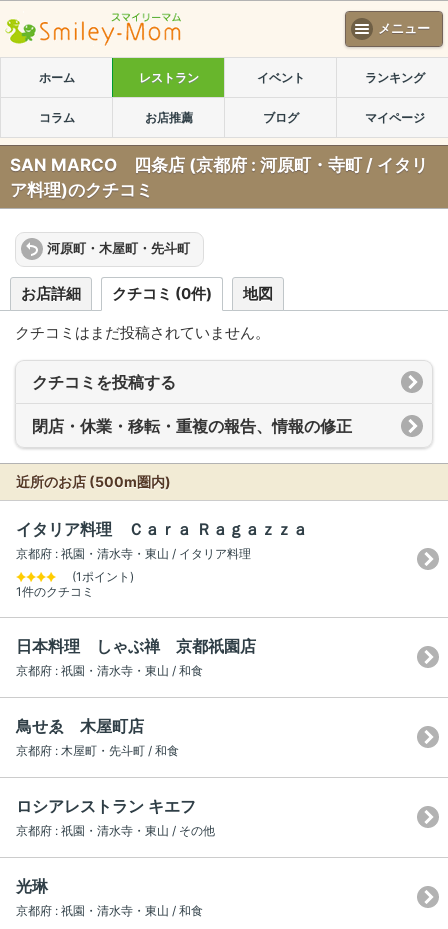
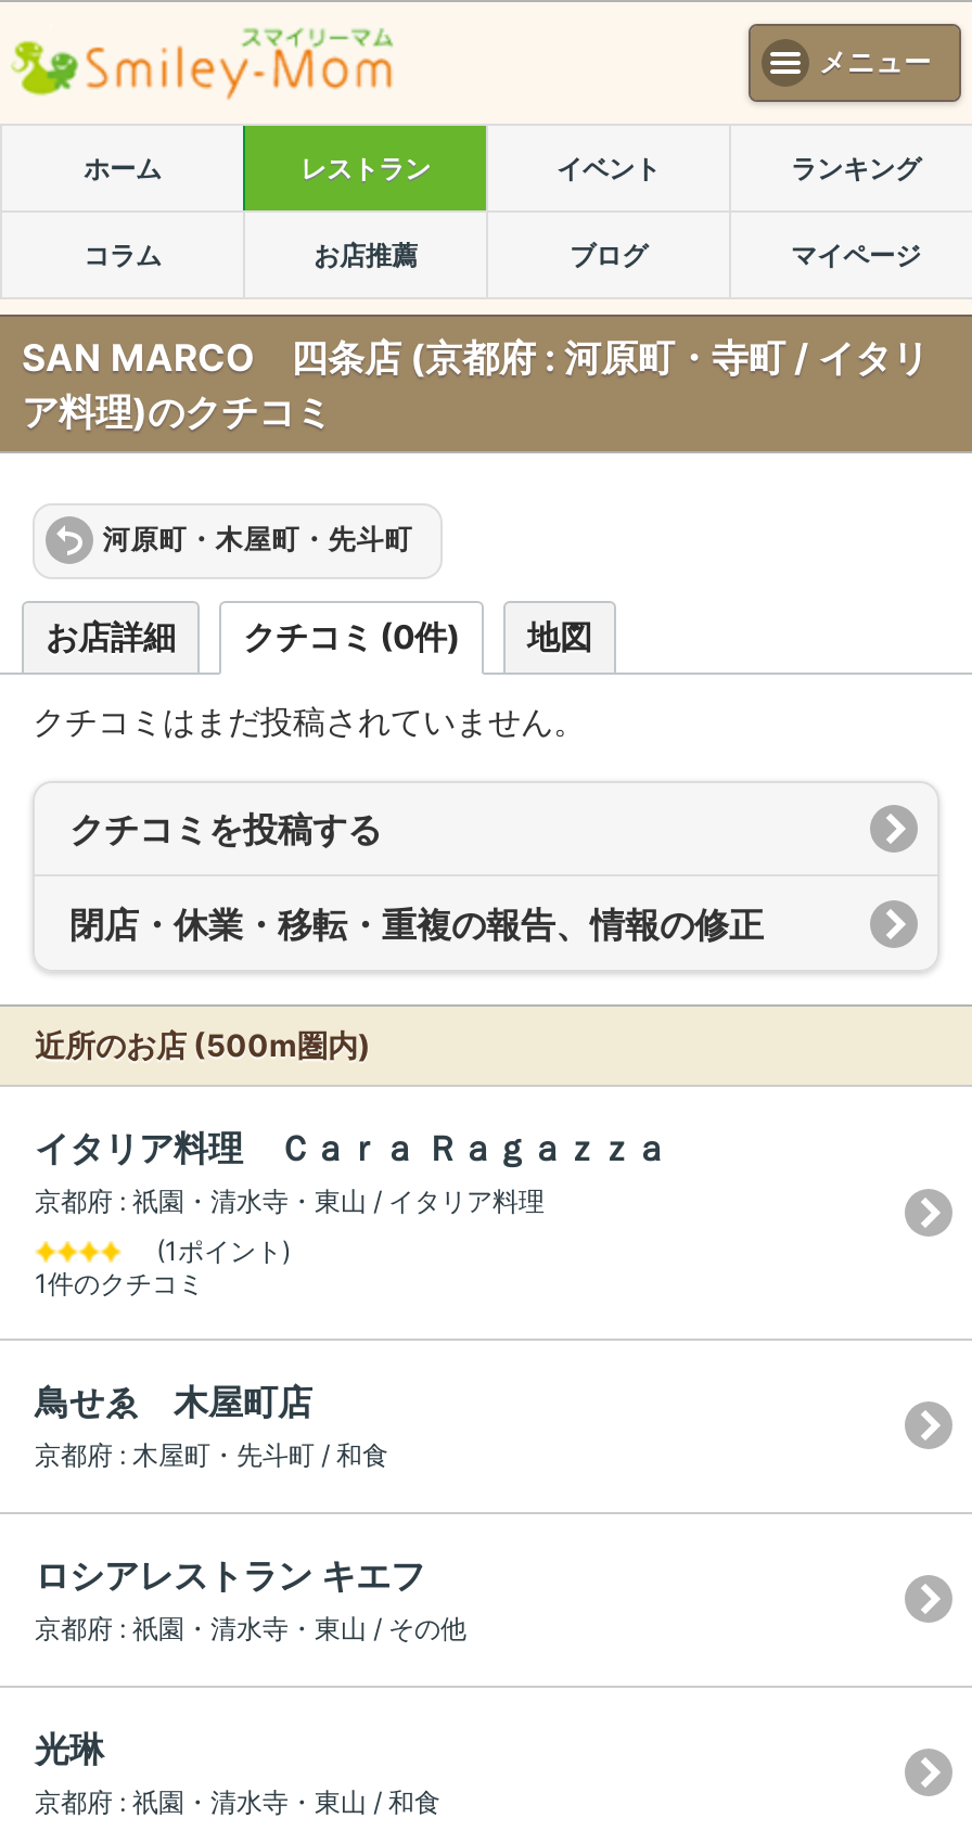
- 日本料理 しゃぶ禅 京都祇園店
- 京都府 : 祇園・清水寺・東山 / 和食
